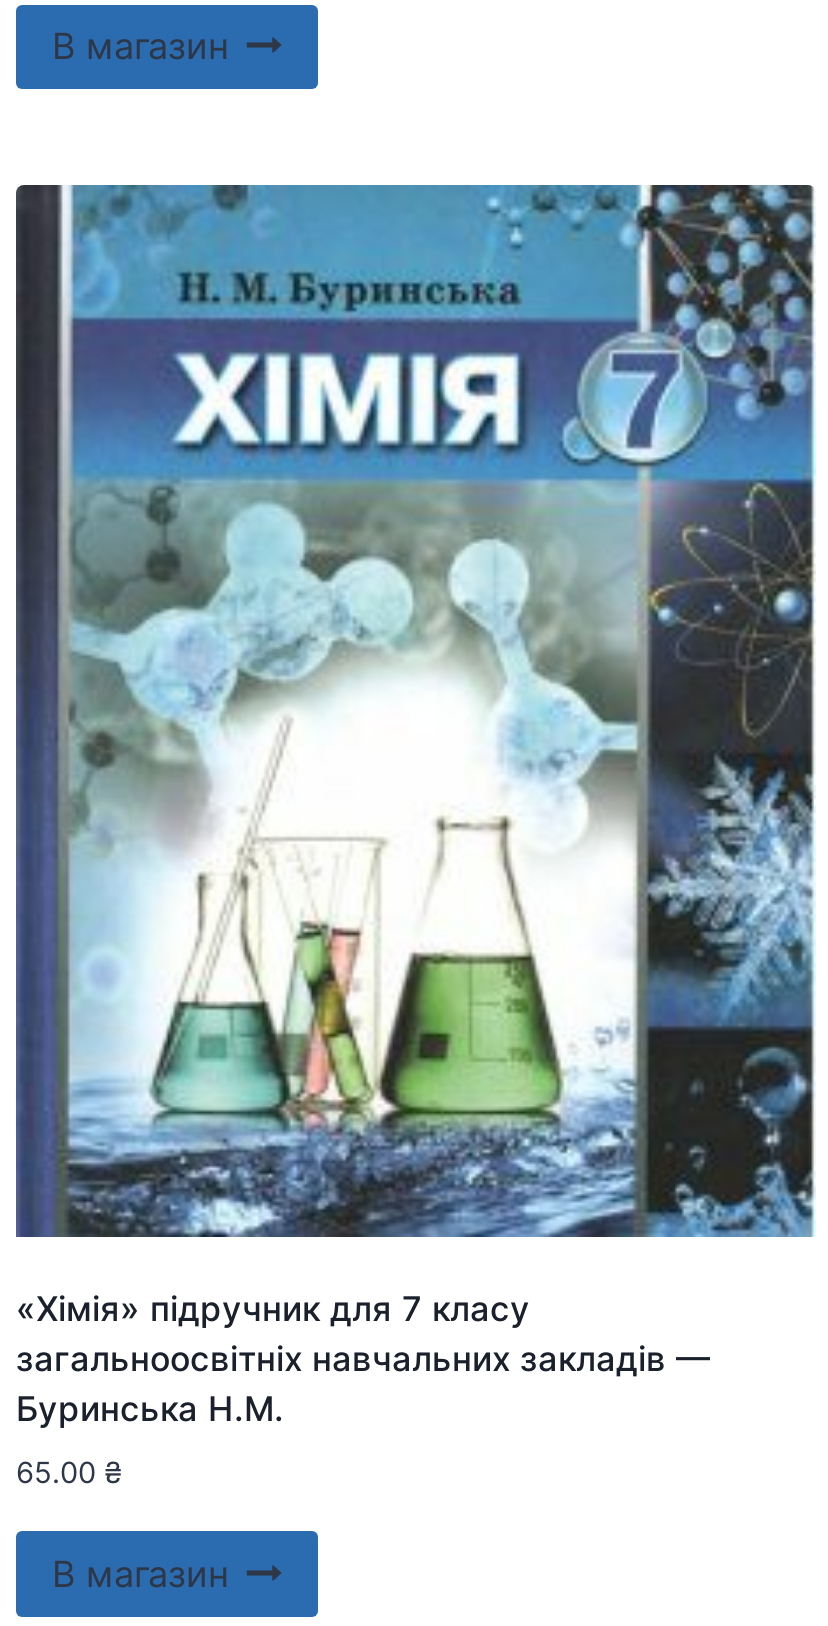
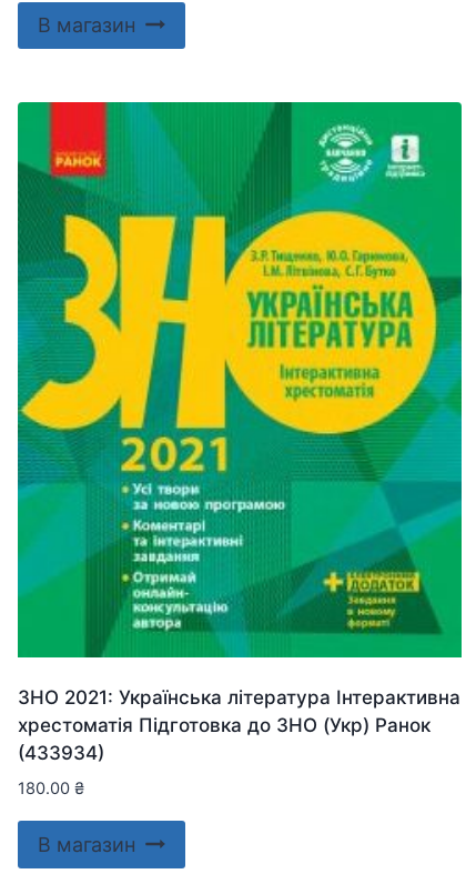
- [image]
- «Хімія» підручник для 7 класу
- загальноосвітніх навчальних закладів —
- Буринська Н.М.
+ [image]
+ ЗНО 2021: Українська література Інтерактивна
+ хрестоматія Підготовка до ЗНО (Укр) Ранок
+ (433934)

- 65.00 ₴
+ 180.00 ₴
